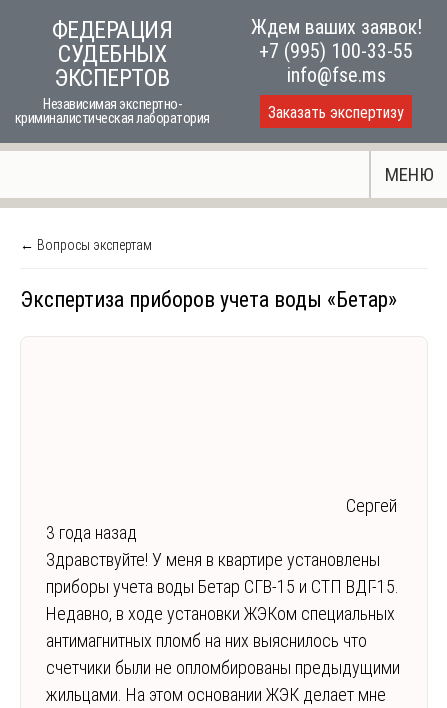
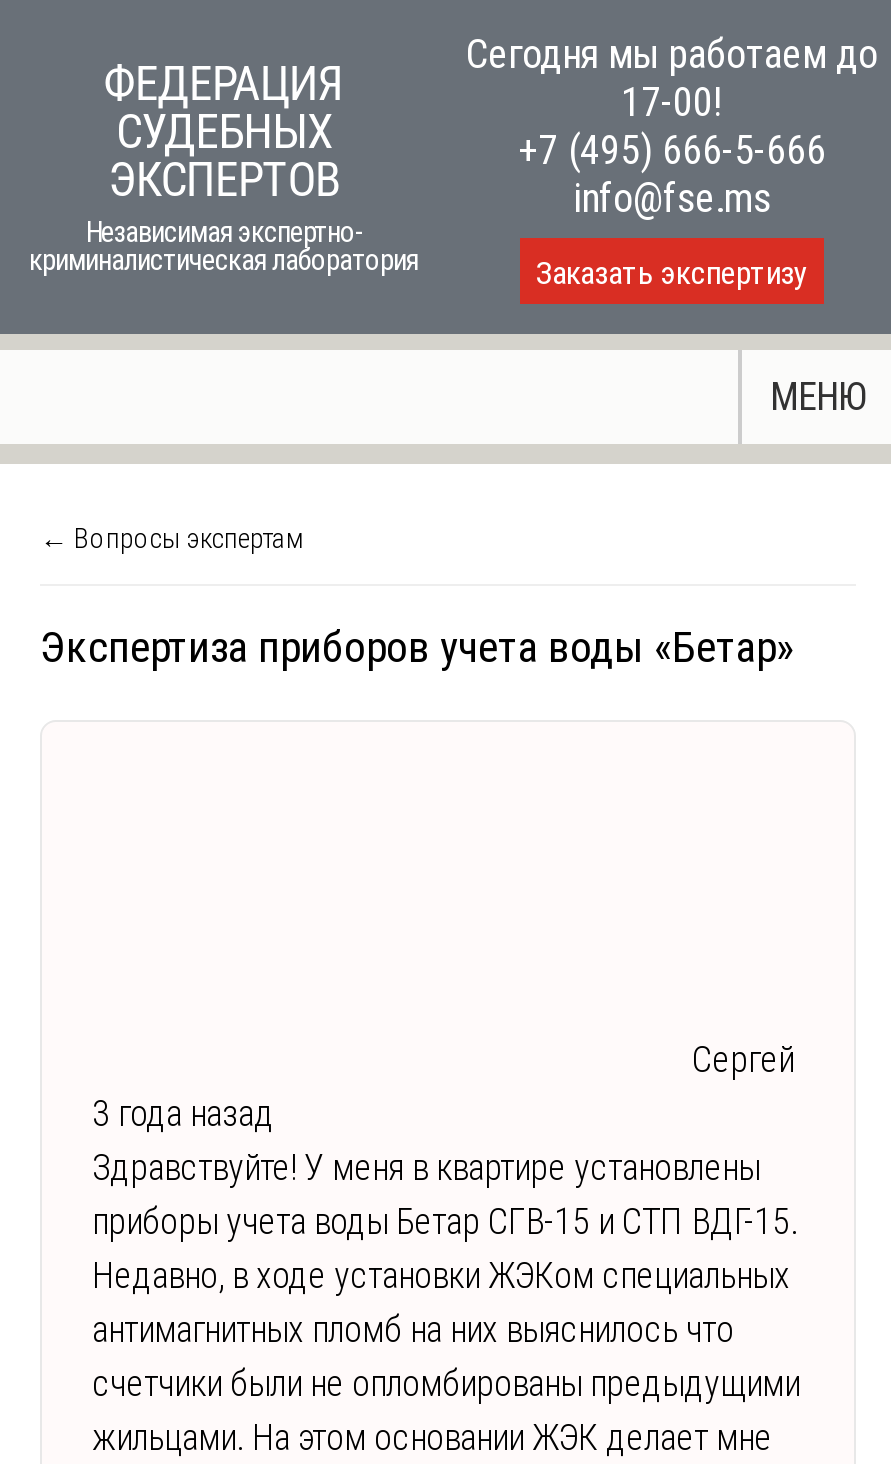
- Ждем ваших заявок!
- +7 (995) 100-33-55
+ Сегодня мы работаем до
+ 17-00!
+ +7 (495) 666-5-666
